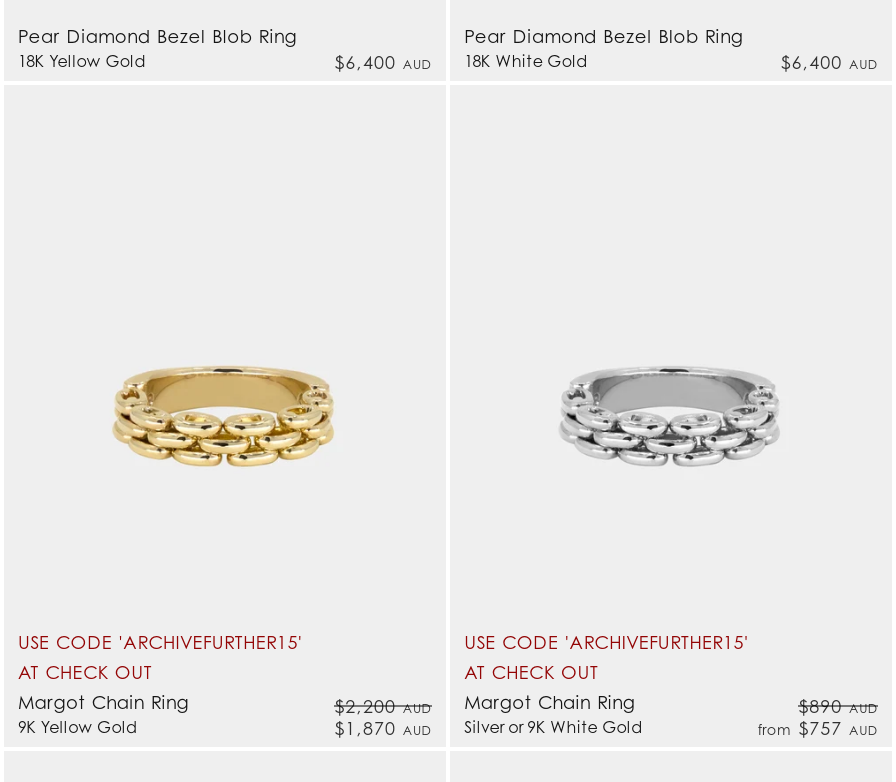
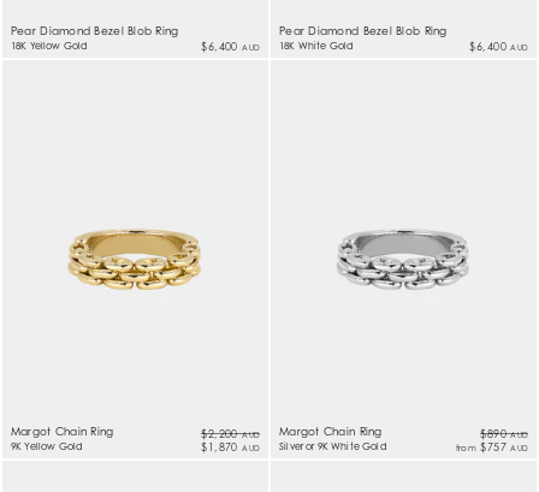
- USE CODE 'ARCHIVEFURTHER15'
- AT CHECK OUT

- USE CODE 'ARCHIVEFURTHER15'
- AT CHECK OUT
